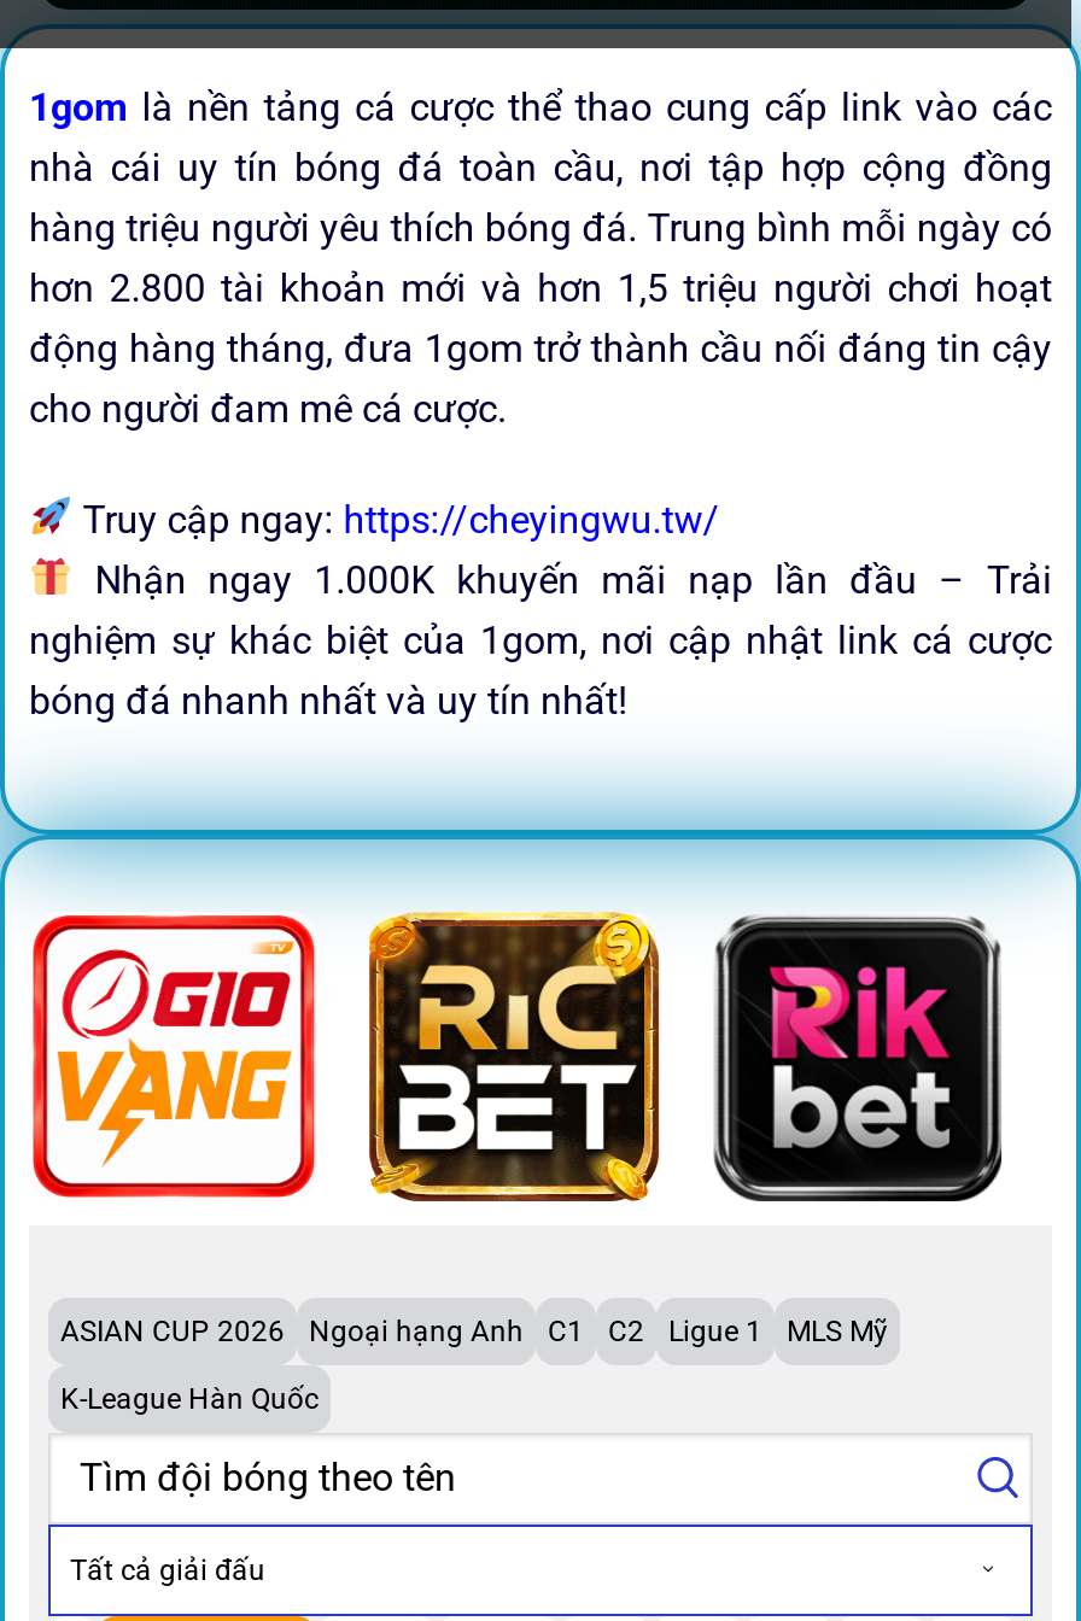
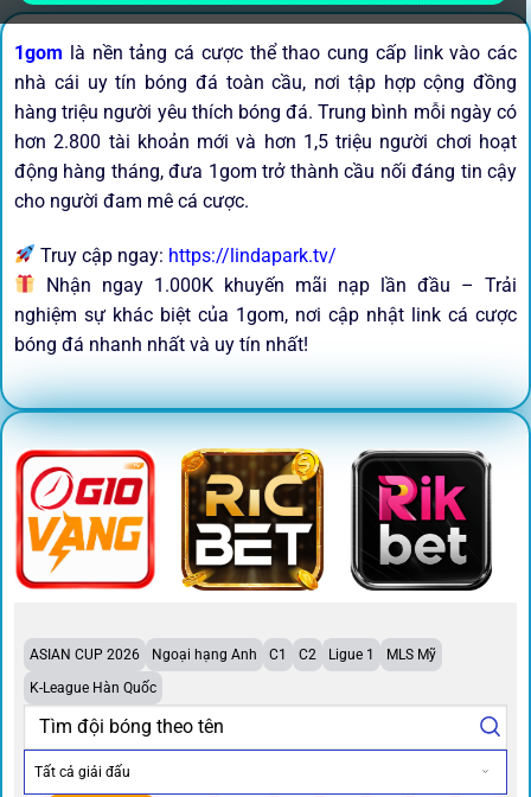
- Truy cập ngay: https://cheyingwu.tw/
+ Truy cập ngay: https://lindapark.tv/
